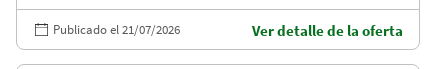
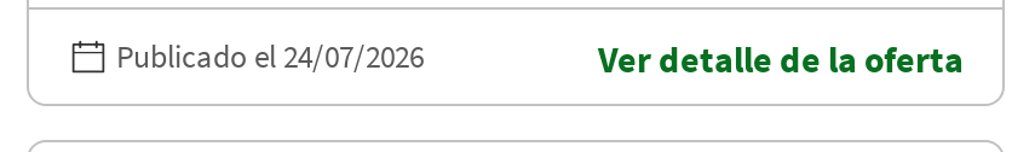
- Publicado el 21/07/2026
+ Publicado el 24/07/2026
